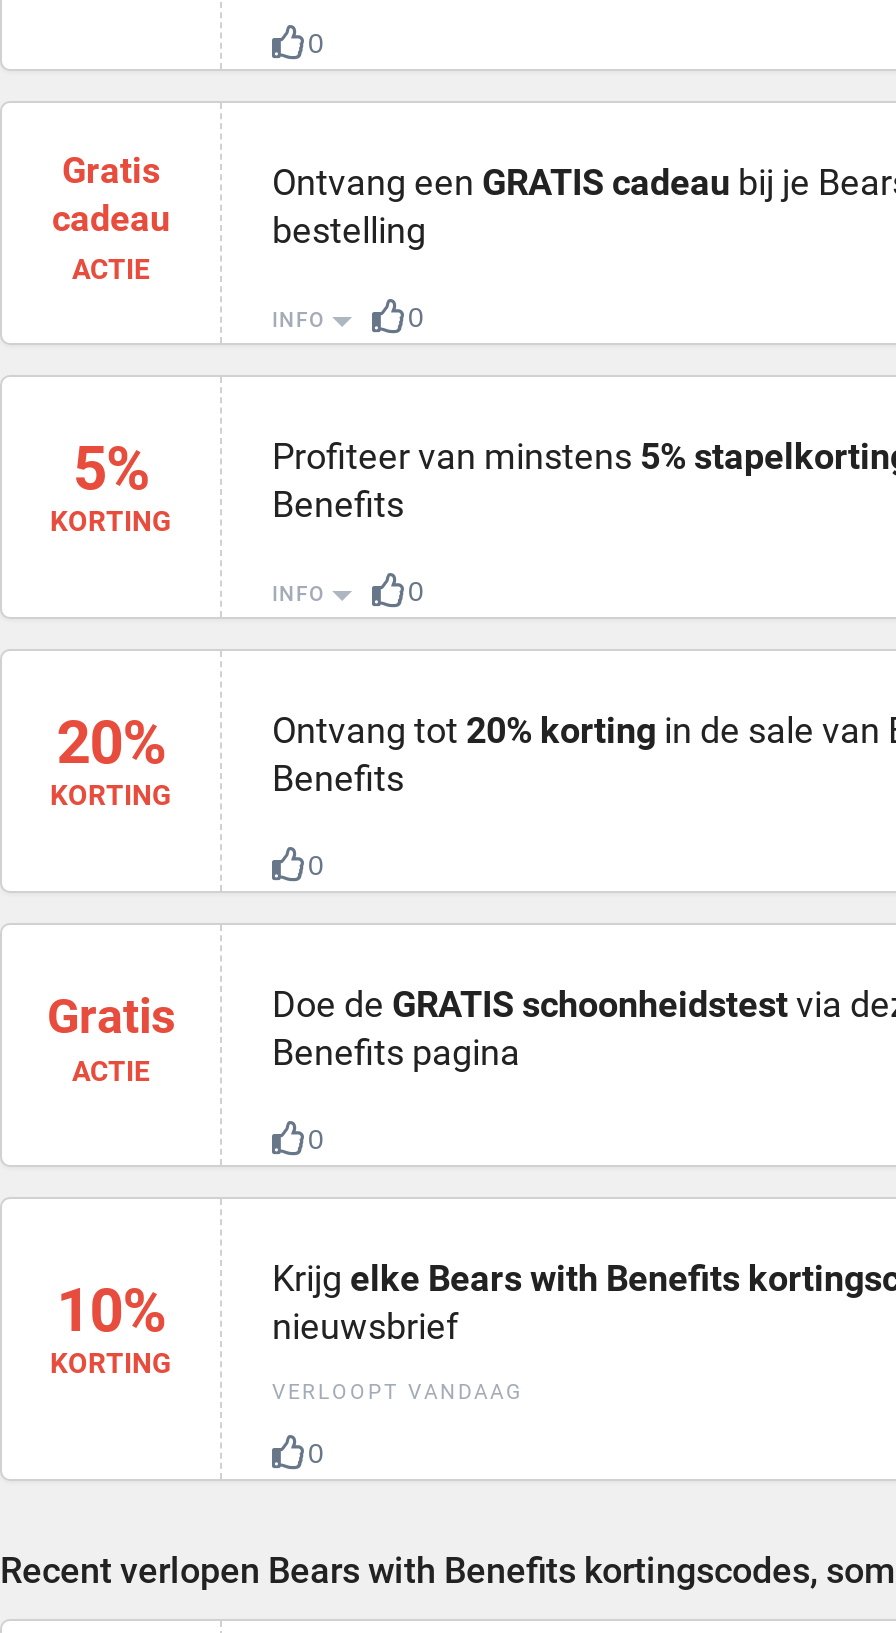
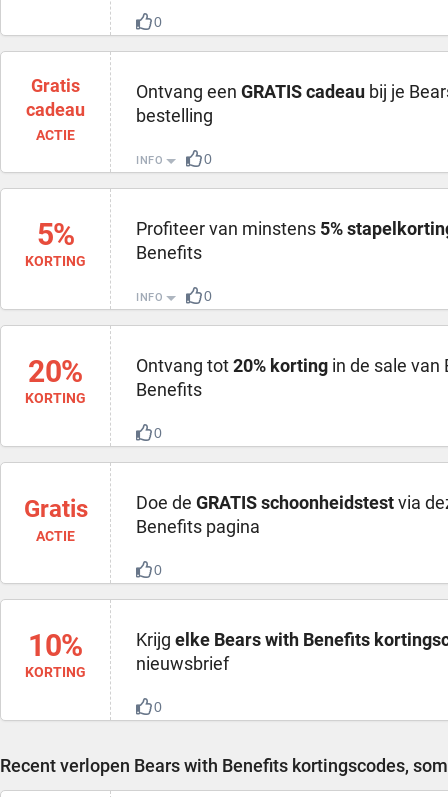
- VERLOOPT VANDAAG
